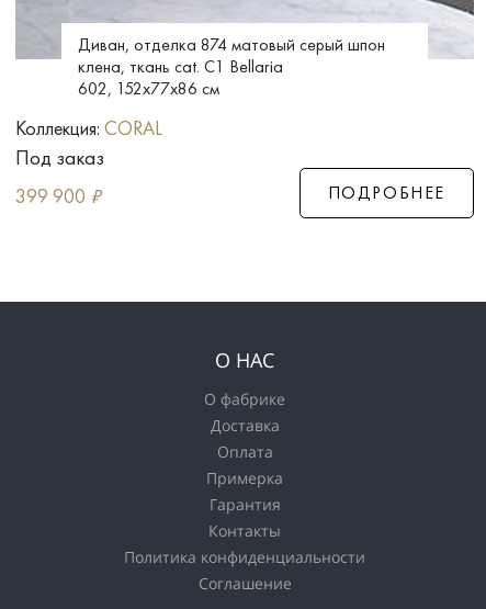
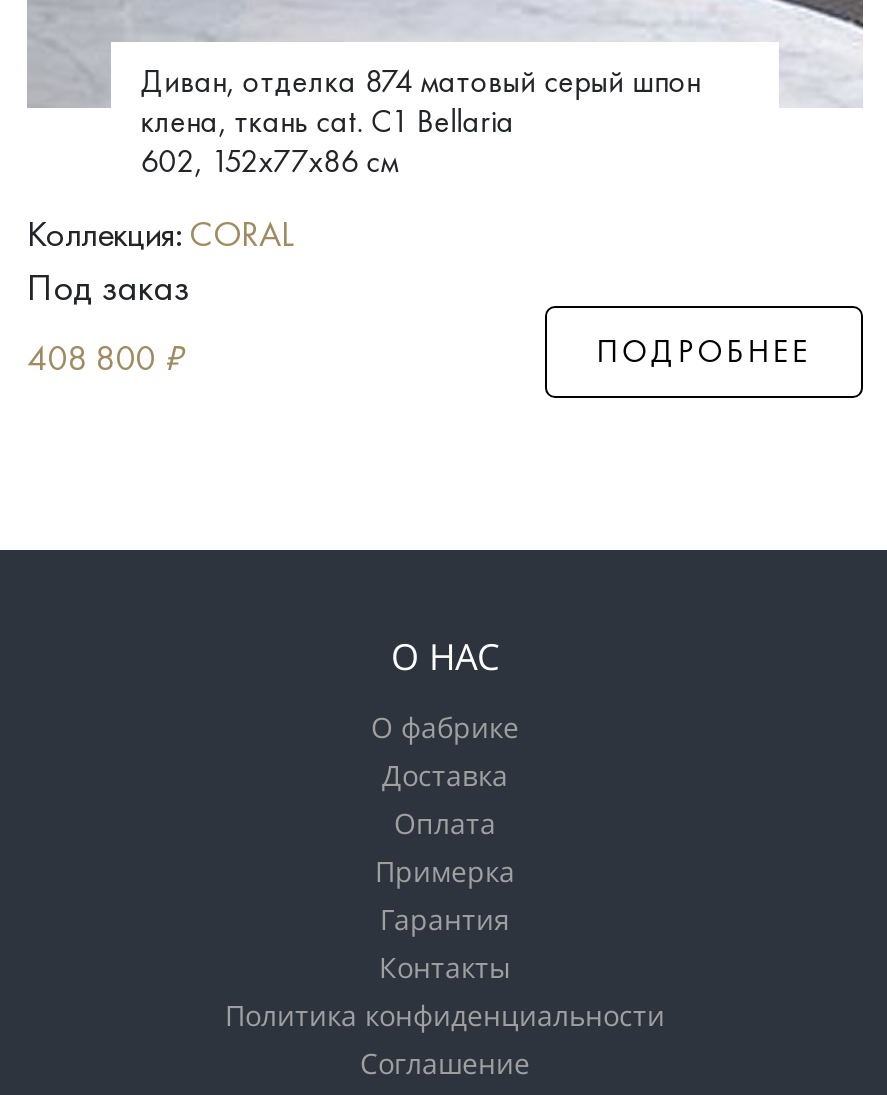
- 399 900 ₽
+ 408 800 ₽
